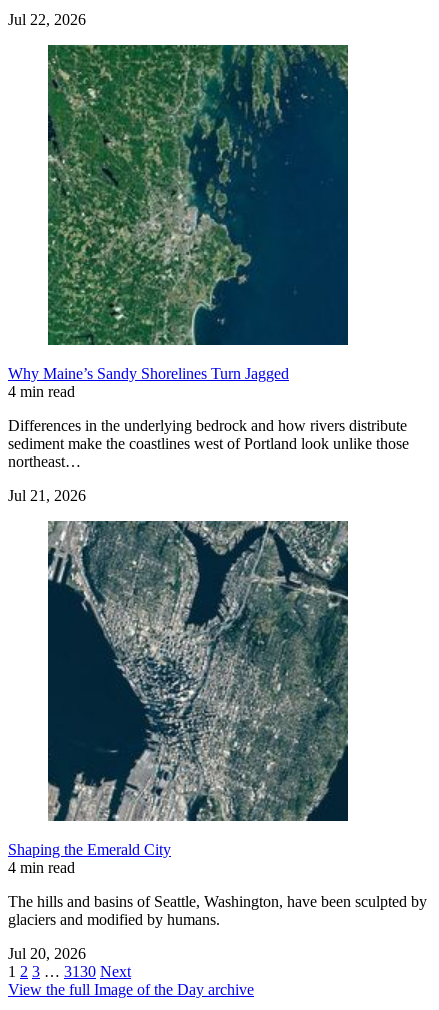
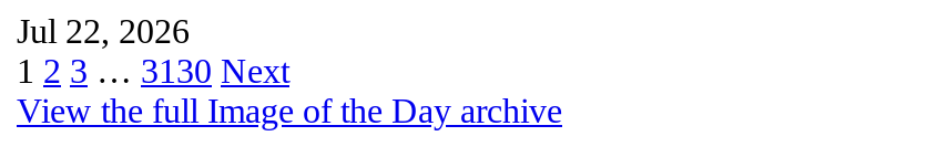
- [image]
- Why Maine’s Sandy Shorelines Turn Jagged
- 4 min read
- Differences in the underlying bedrock and how rivers distribute
- sediment make the coastlines west of Portland look unlike those
- northeast…
- Jul 21, 2026

- [image]
- Shaping the Emerald City
- 4 min read
- The hills and basins of Seattle, Washington, have been sculpted by
- glaciers and modified by humans.
- Jul 20, 2026
